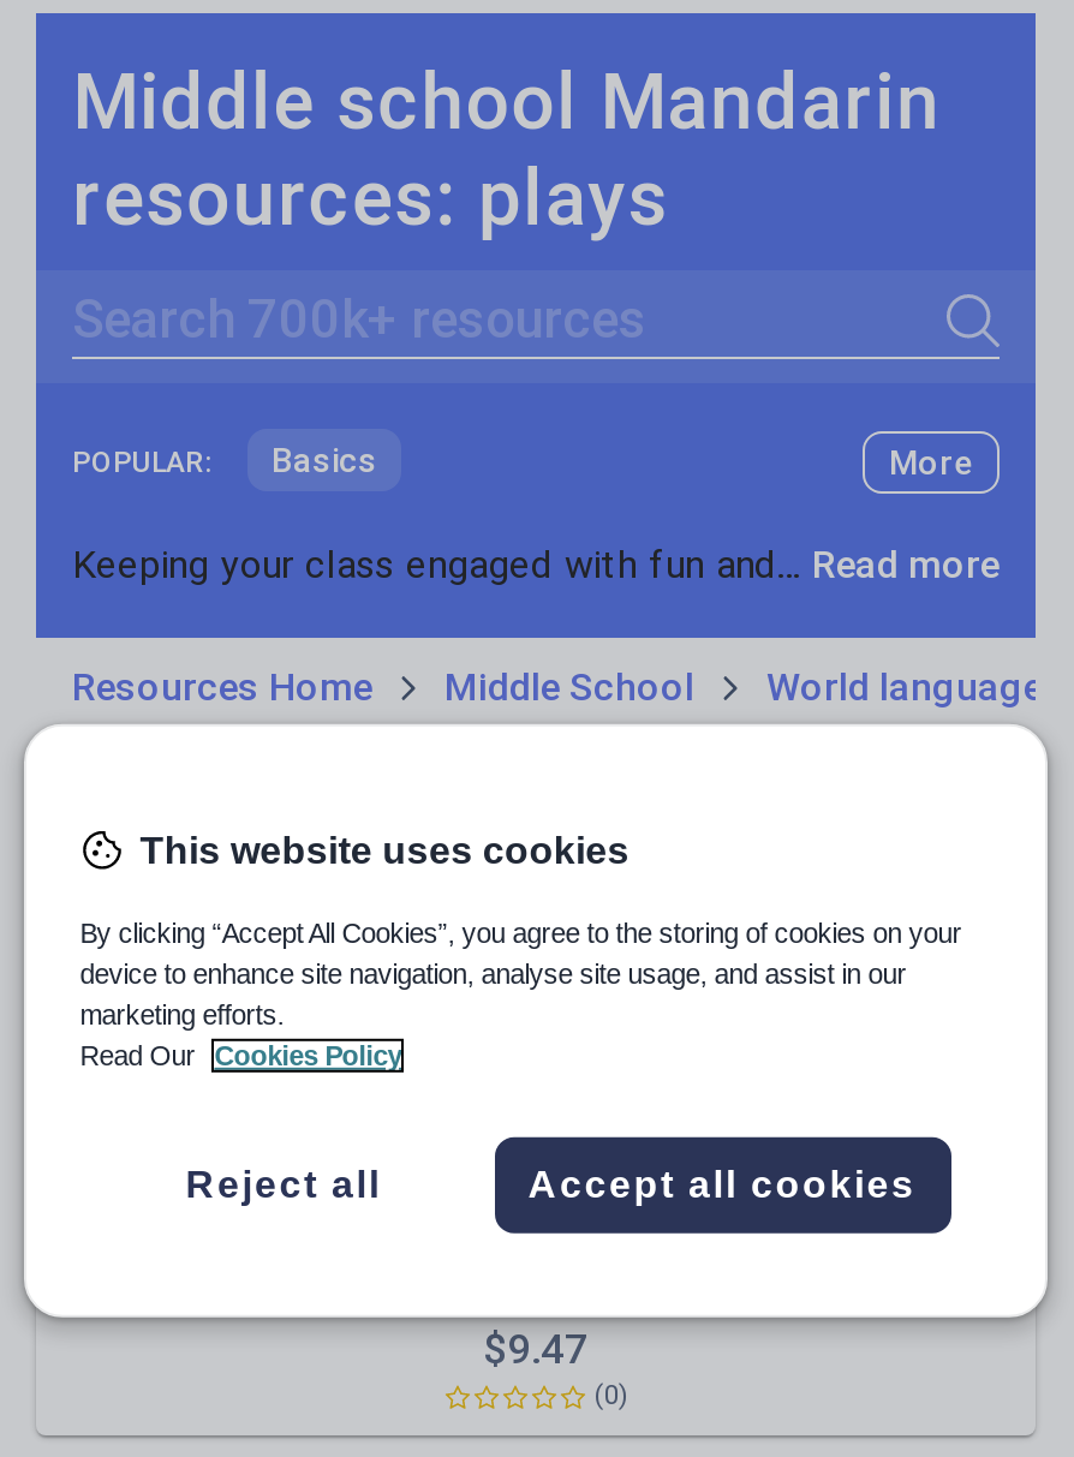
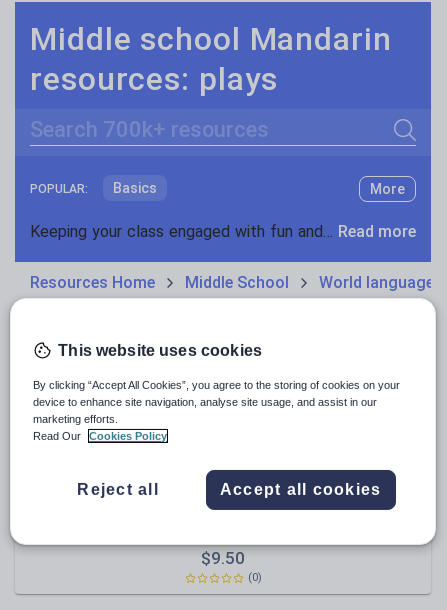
- $9.47
+ $9.50
